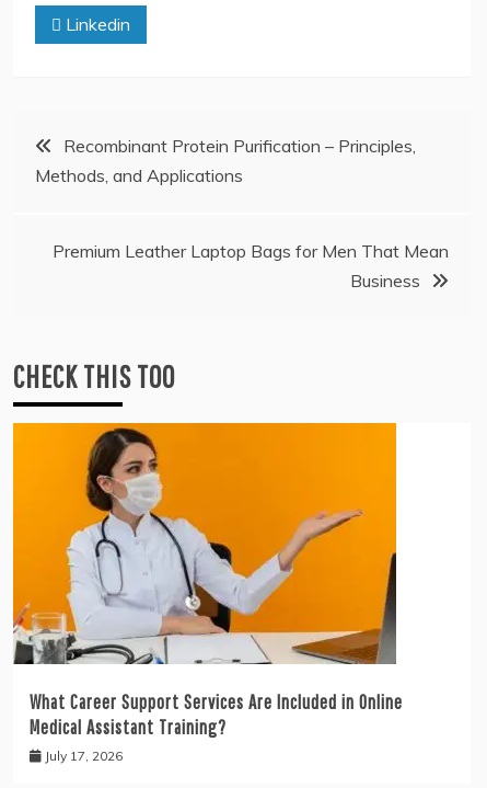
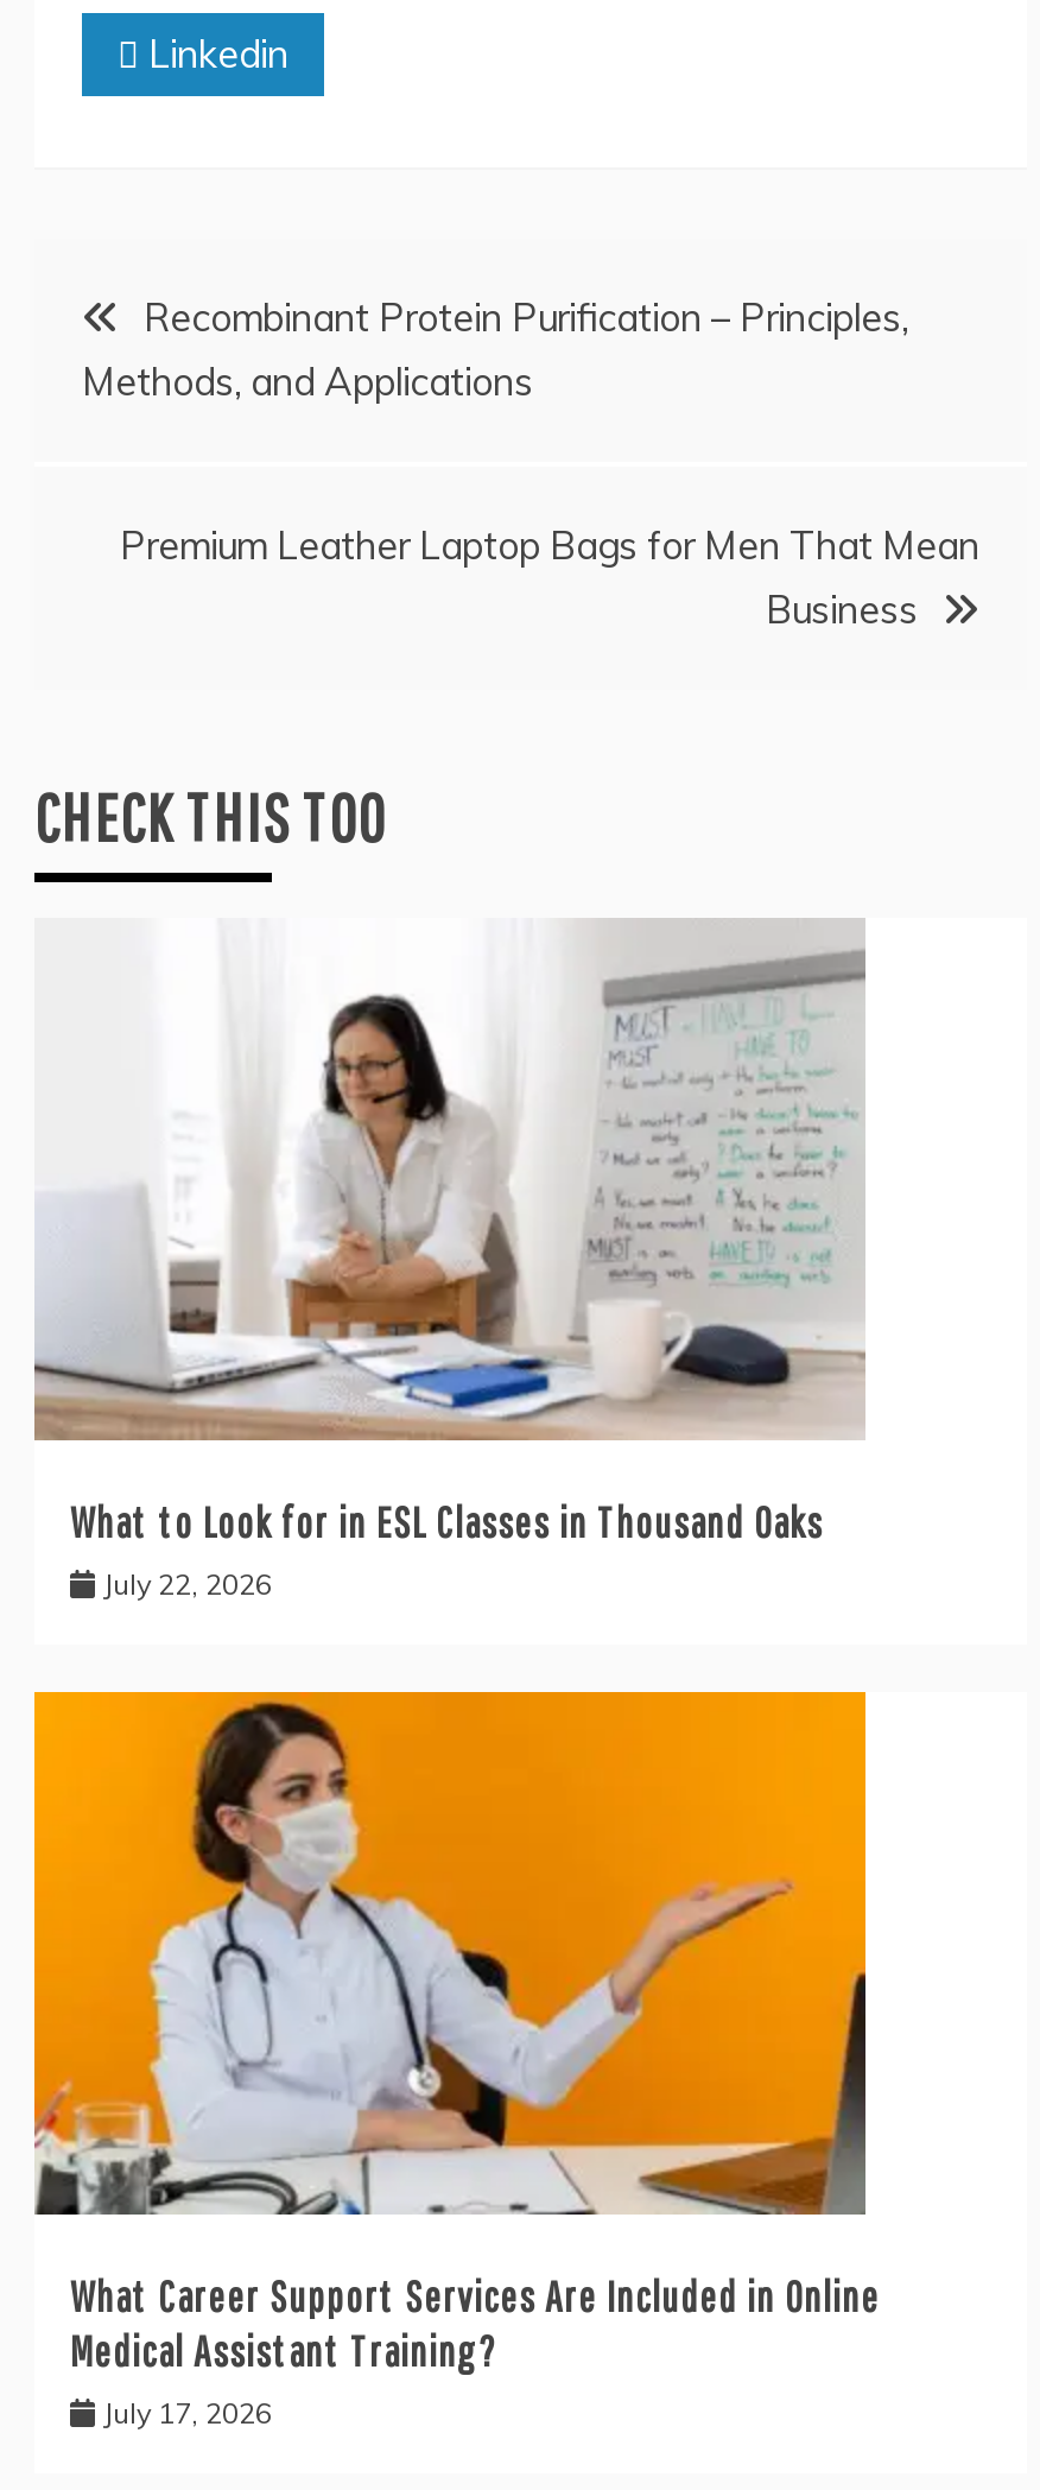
+ [image]
+ What to Look for in ESL Classes in Thousand Oaks
+ July 22, 2026
